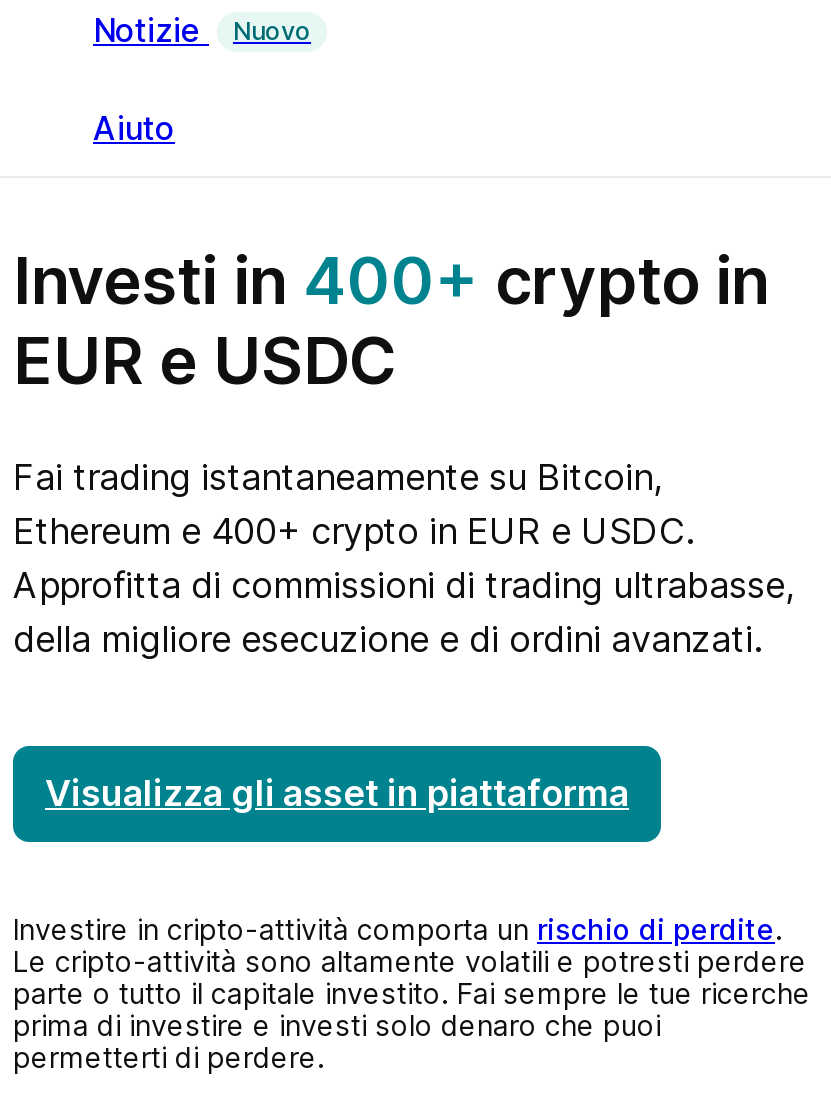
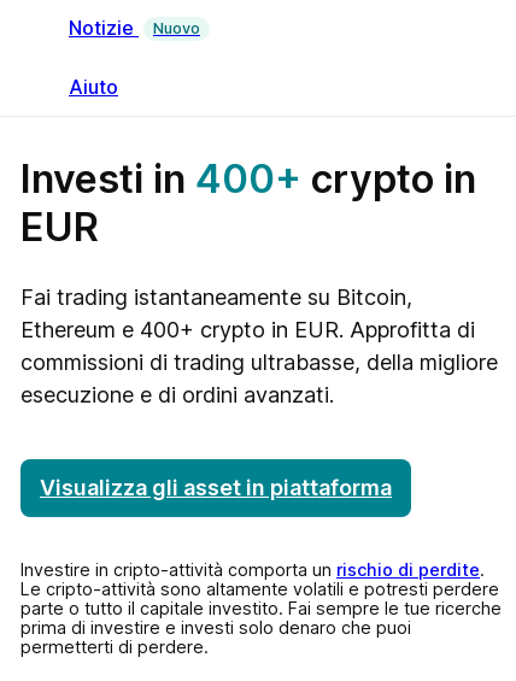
- EUR e USDC
+ EUR

- Ethereum e 400+ crypto in EUR e USDC.
- Approfitta di commissioni di trading ultrabasse,
- della migliore esecuzione e di ordini avanzati.
+ Ethereum e 400+ crypto in EUR. Approfitta di
+ commissioni di trading ultrabasse, della migliore
+ esecuzione e di ordini avanzati.
